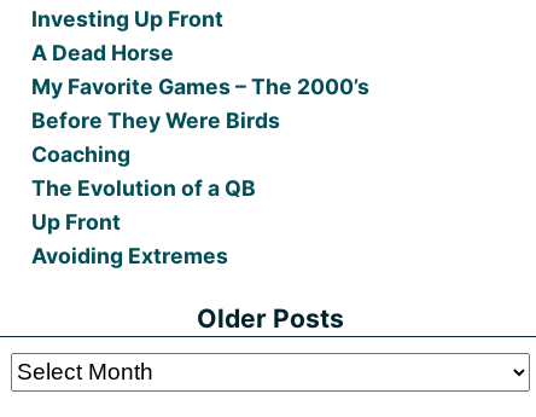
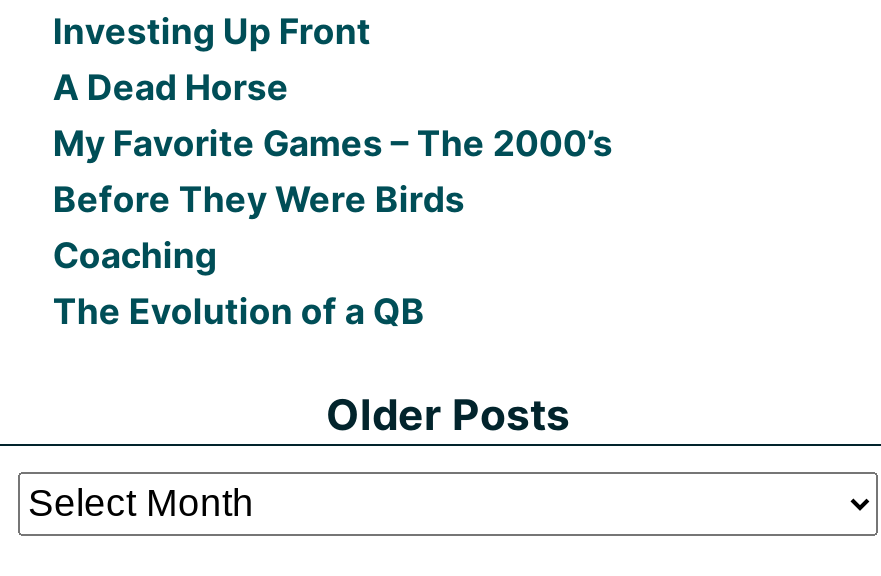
- Up Front
- Avoiding Extremes
